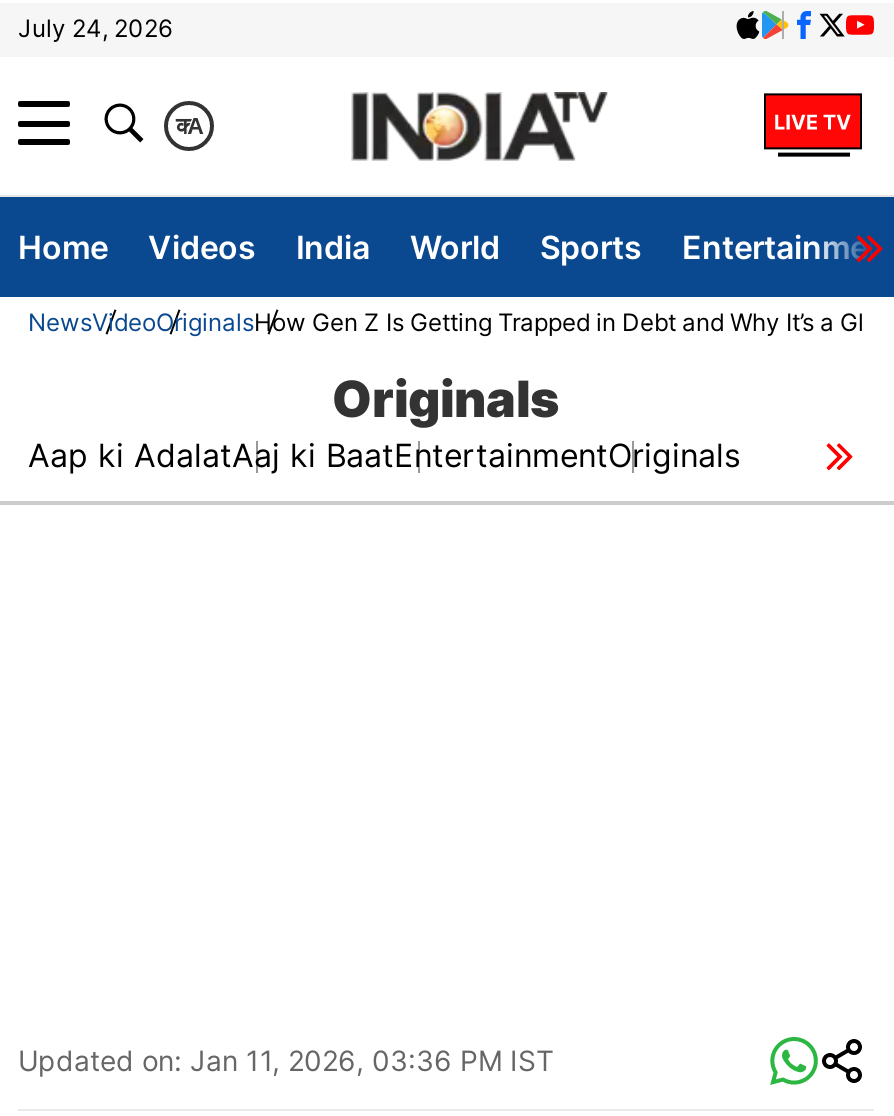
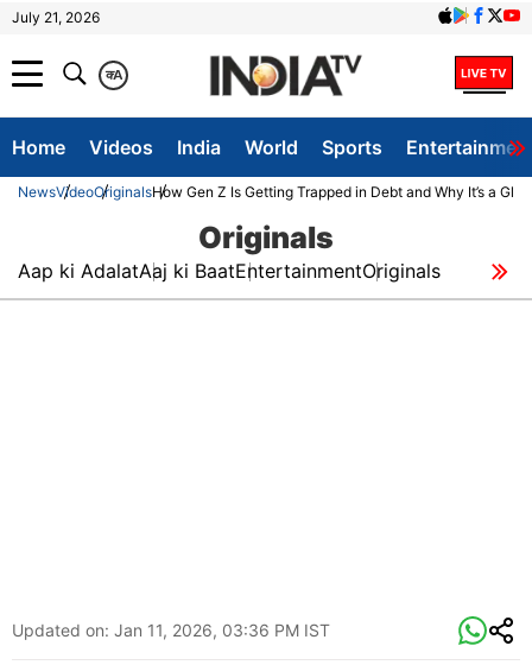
- July 24, 2026
+ July 21, 2026
